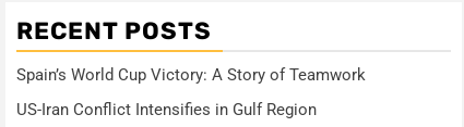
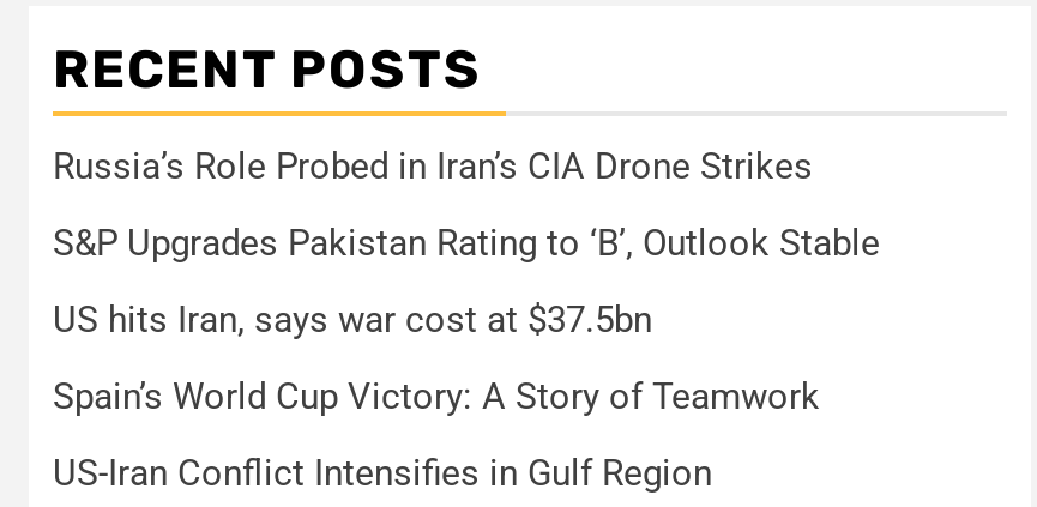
+ Russia’s Role Probed in Iran’s CIA Drone Strikes
+ S&P Upgrades Pakistan Rating to ‘B’, Outlook Stable
+ US hits Iran, says war cost at $37.5bn
